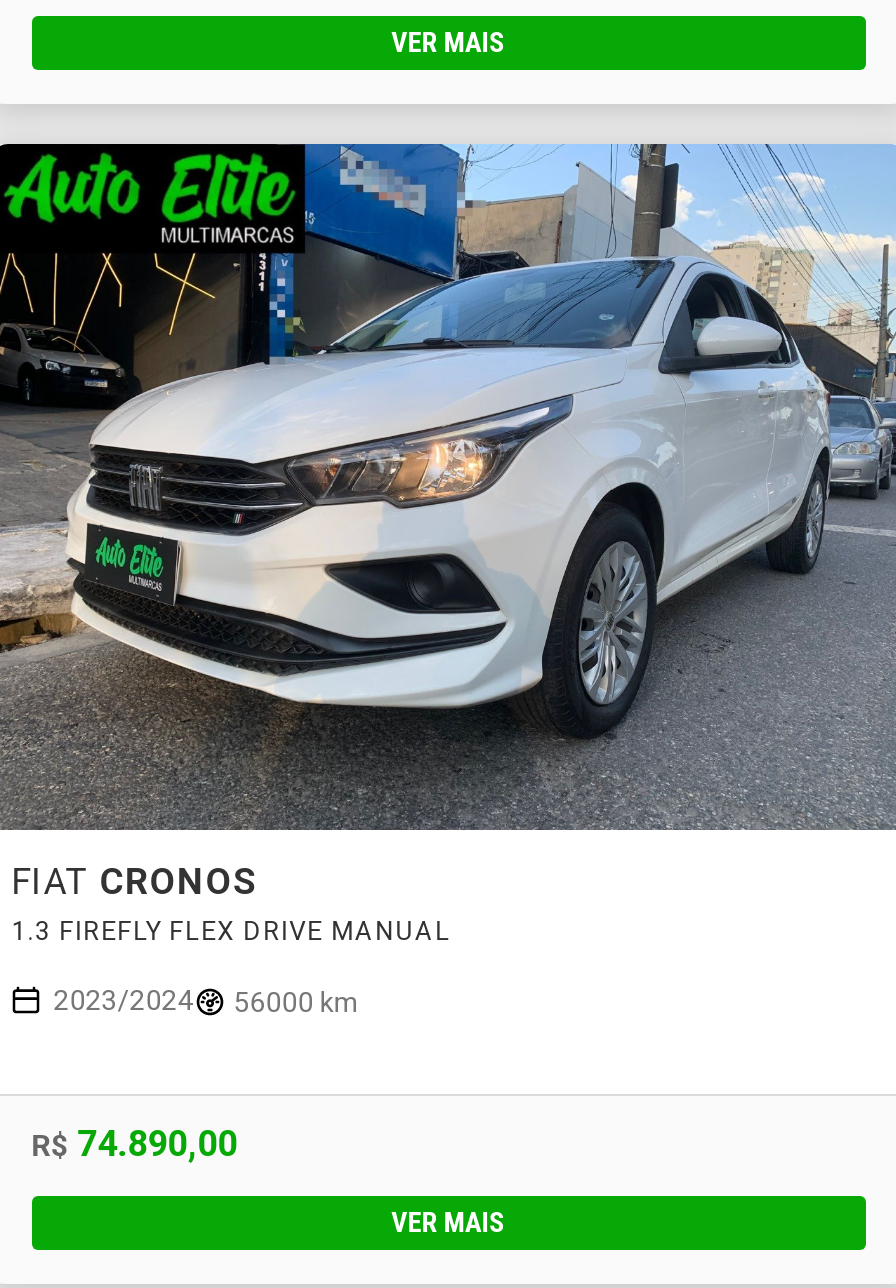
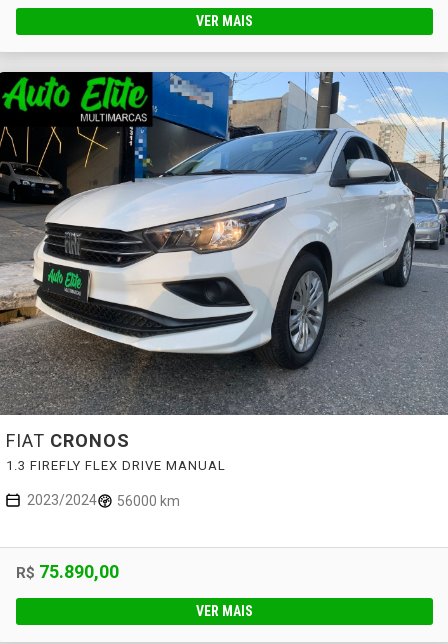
- R$74.890,00
+ R$75.890,00
